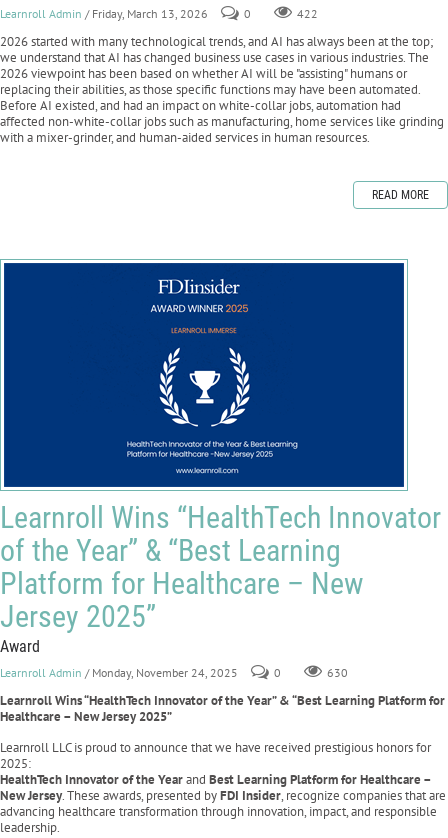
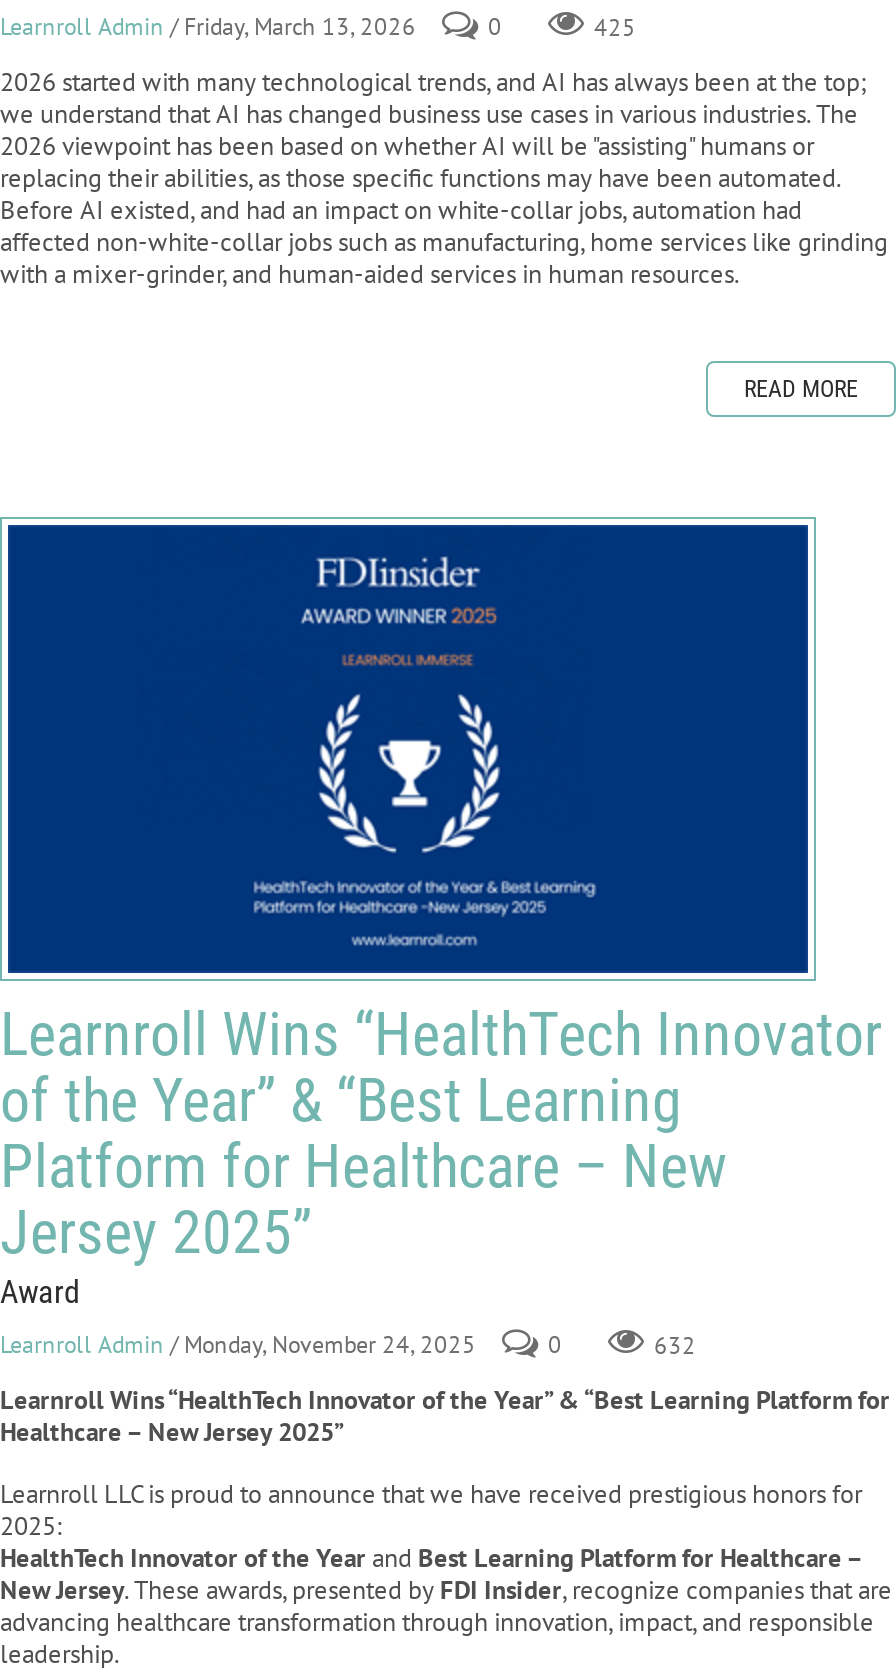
- 422
+ 425

- 630
+ 632
